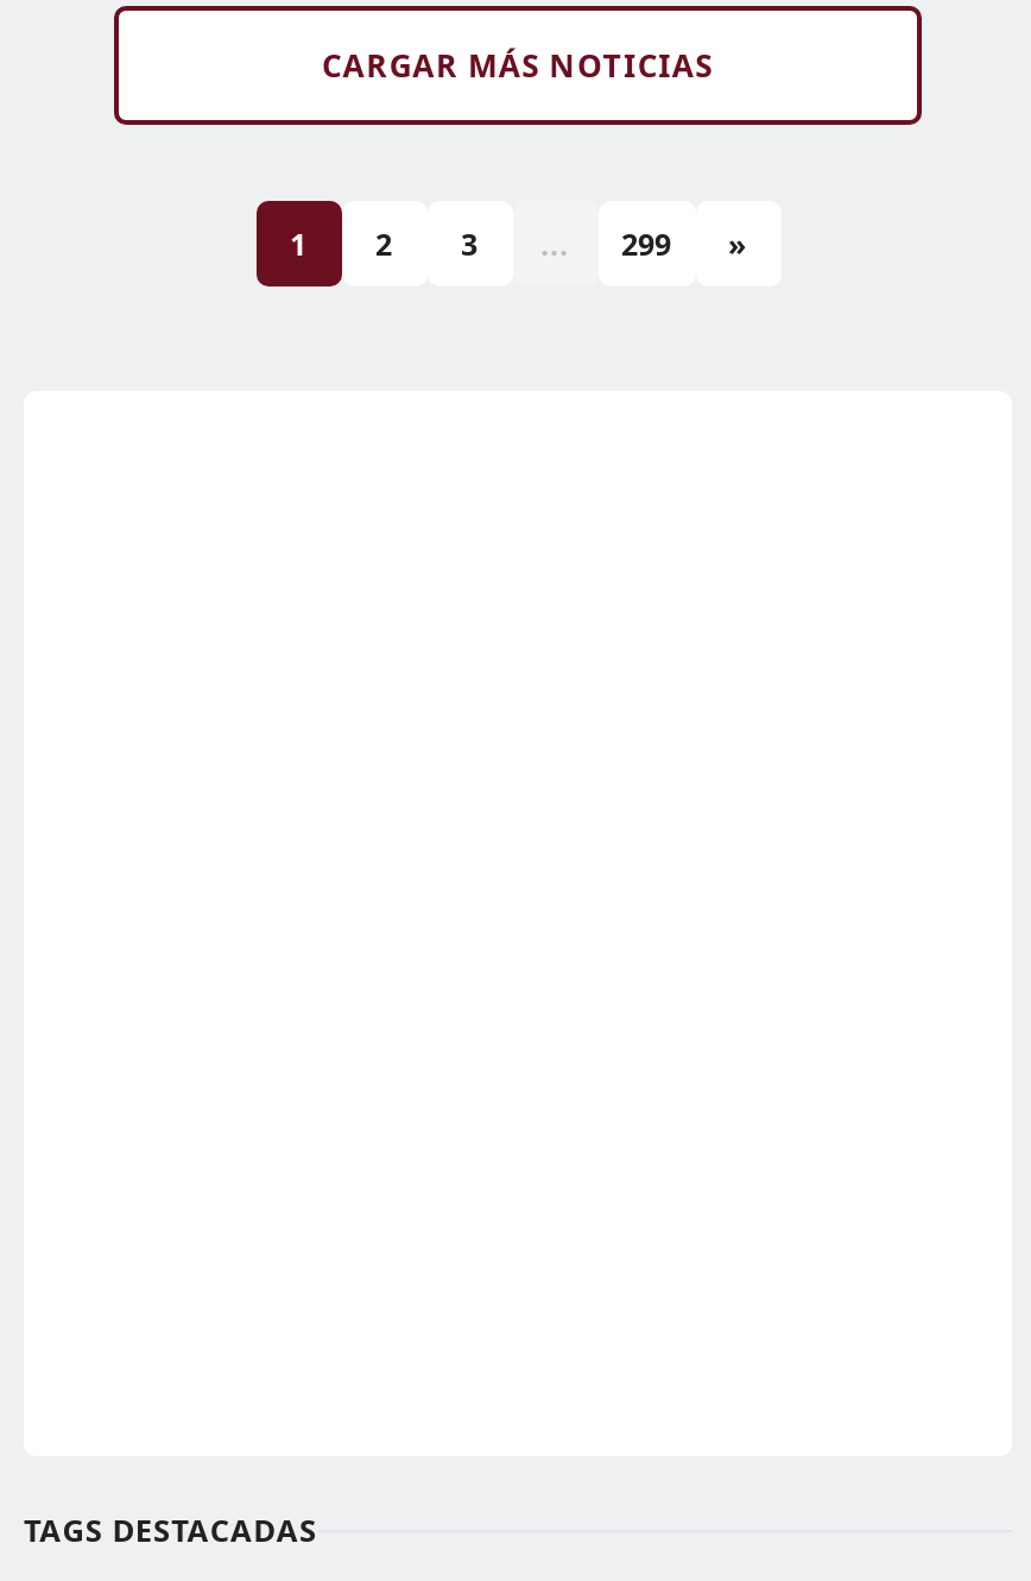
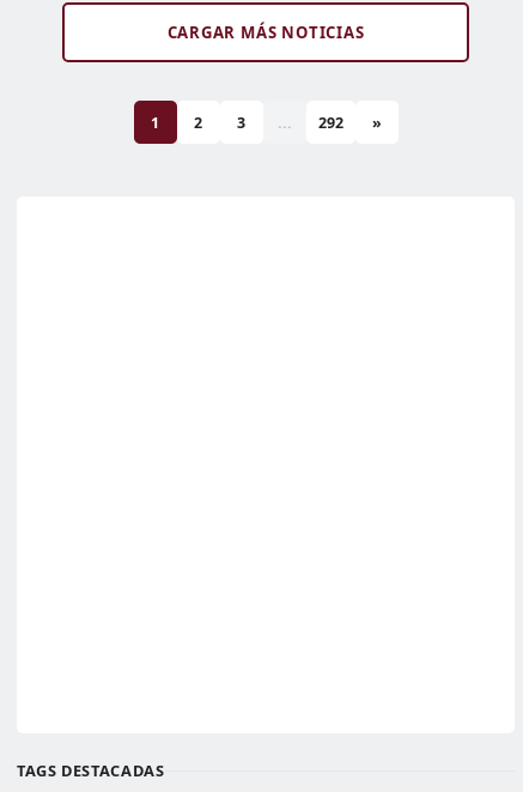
- 299
+ 292
